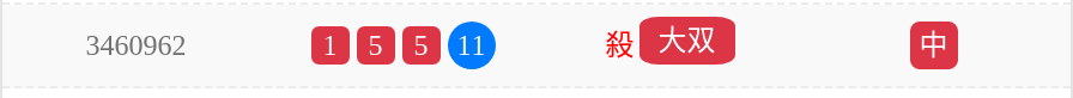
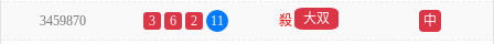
- 3460962
+ 3459870

- 1
+ 3

- 5
+ 6

- 5
+ 2
